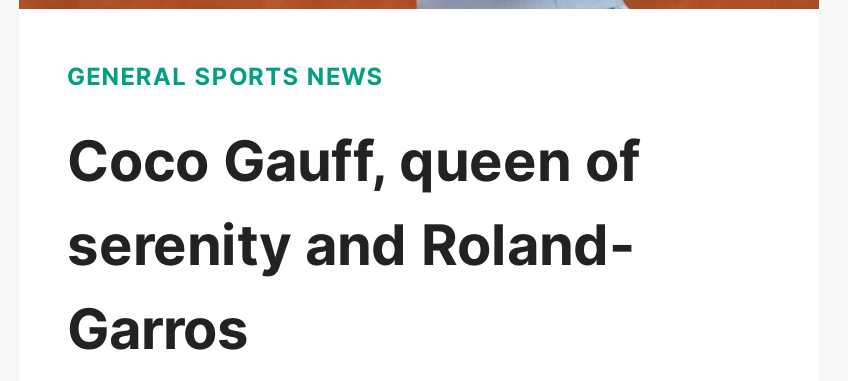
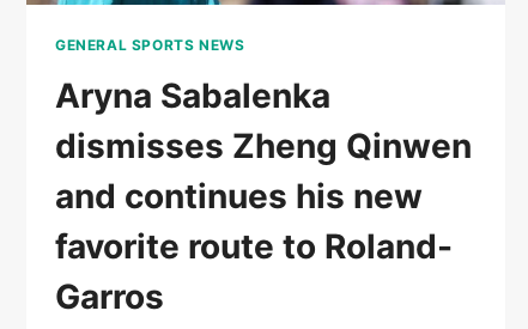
- Coco Gauff, queen of
- serenity and Roland-
+ Aryna Sabalenka
+ dismisses Zheng Qinwen
+ and continues his new
+ favorite route to Roland-
